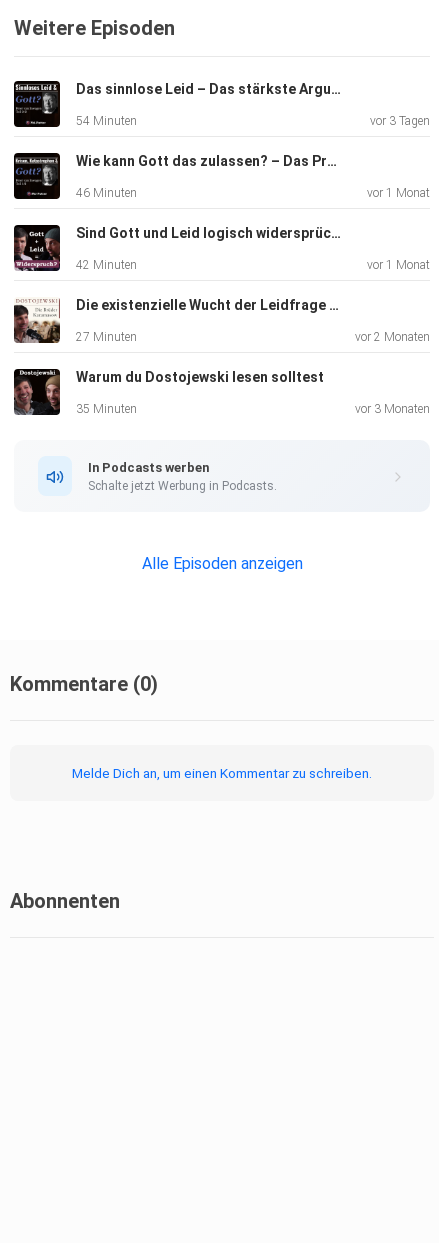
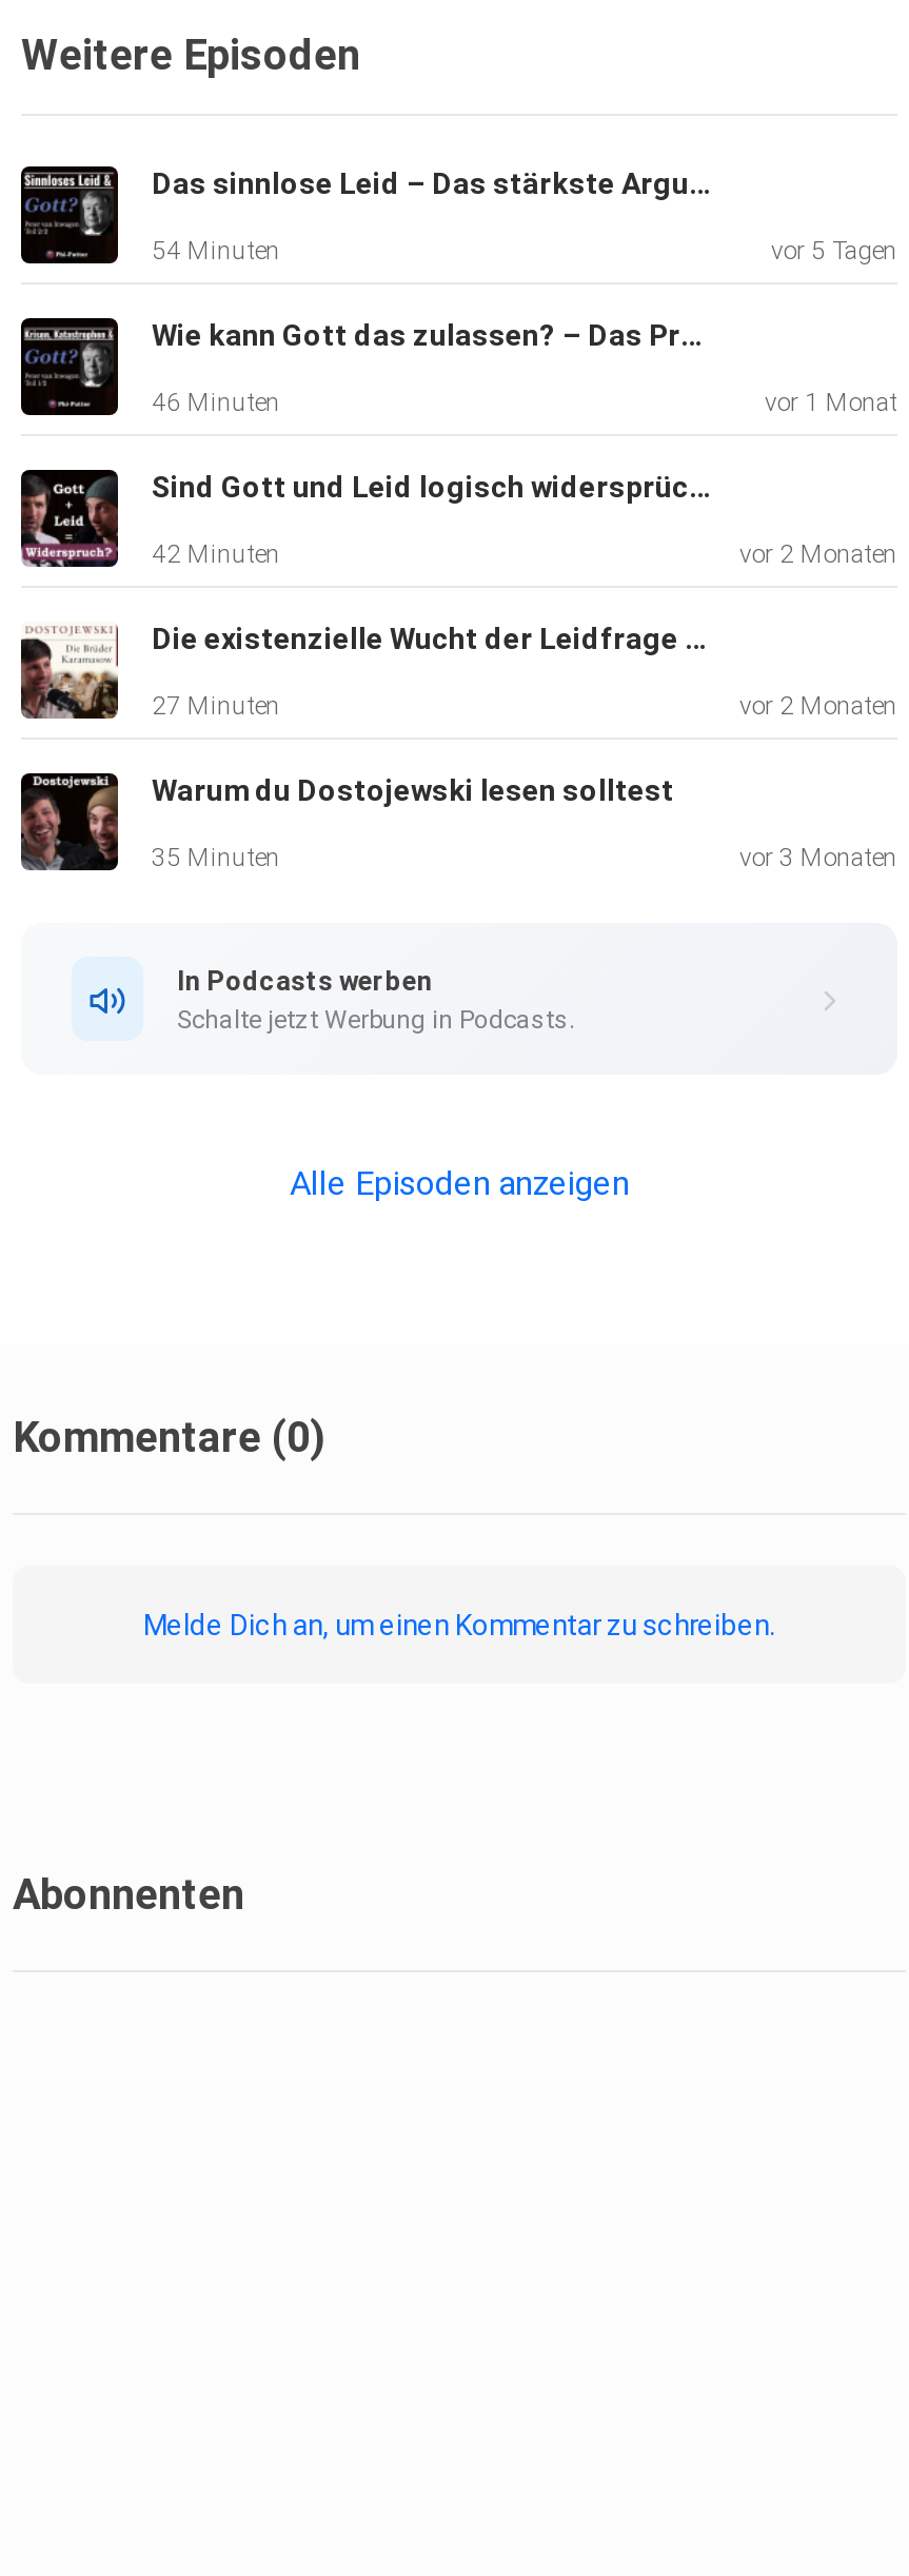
- vor 3 Tagen
+ vor 5 Tagen

- vor 1 Monat
+ vor 2 Monaten
